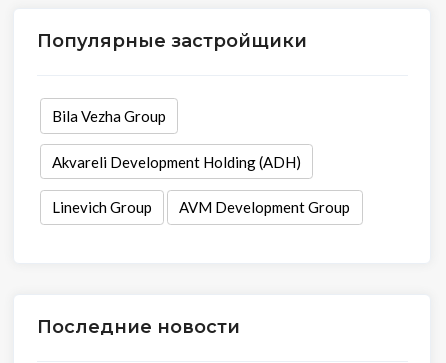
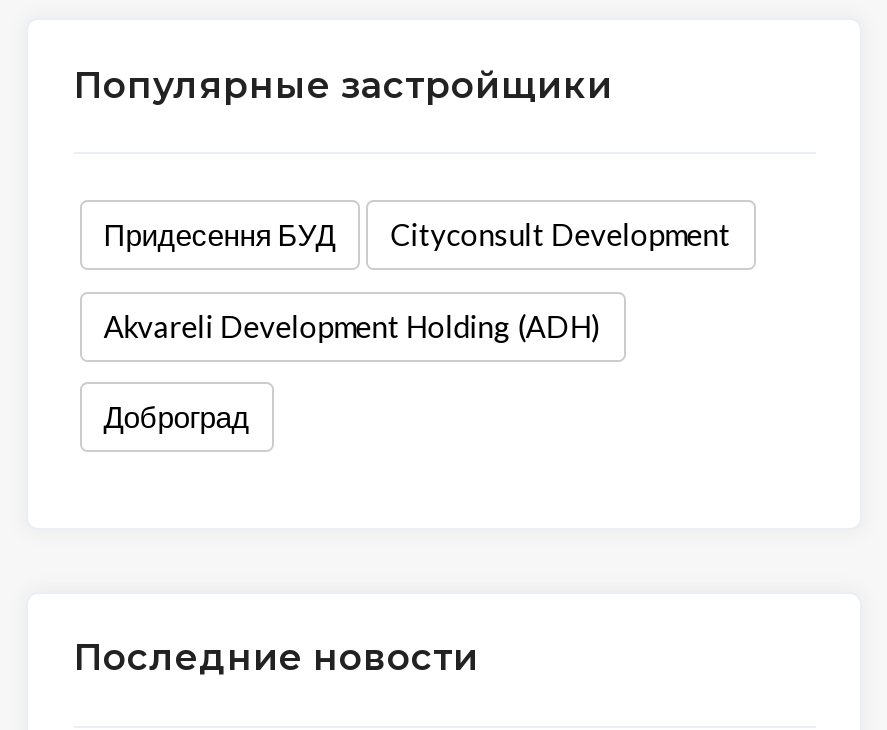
- Bila Vezha Group
+ Придесення БУД
+ Cityconsult Development

- Linevich Group
- AVM Development Group
+ Доброград
